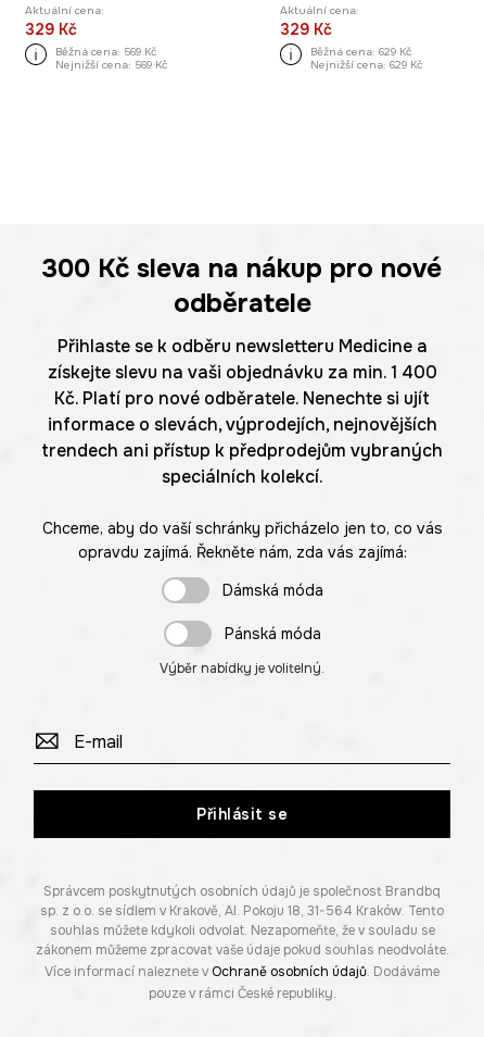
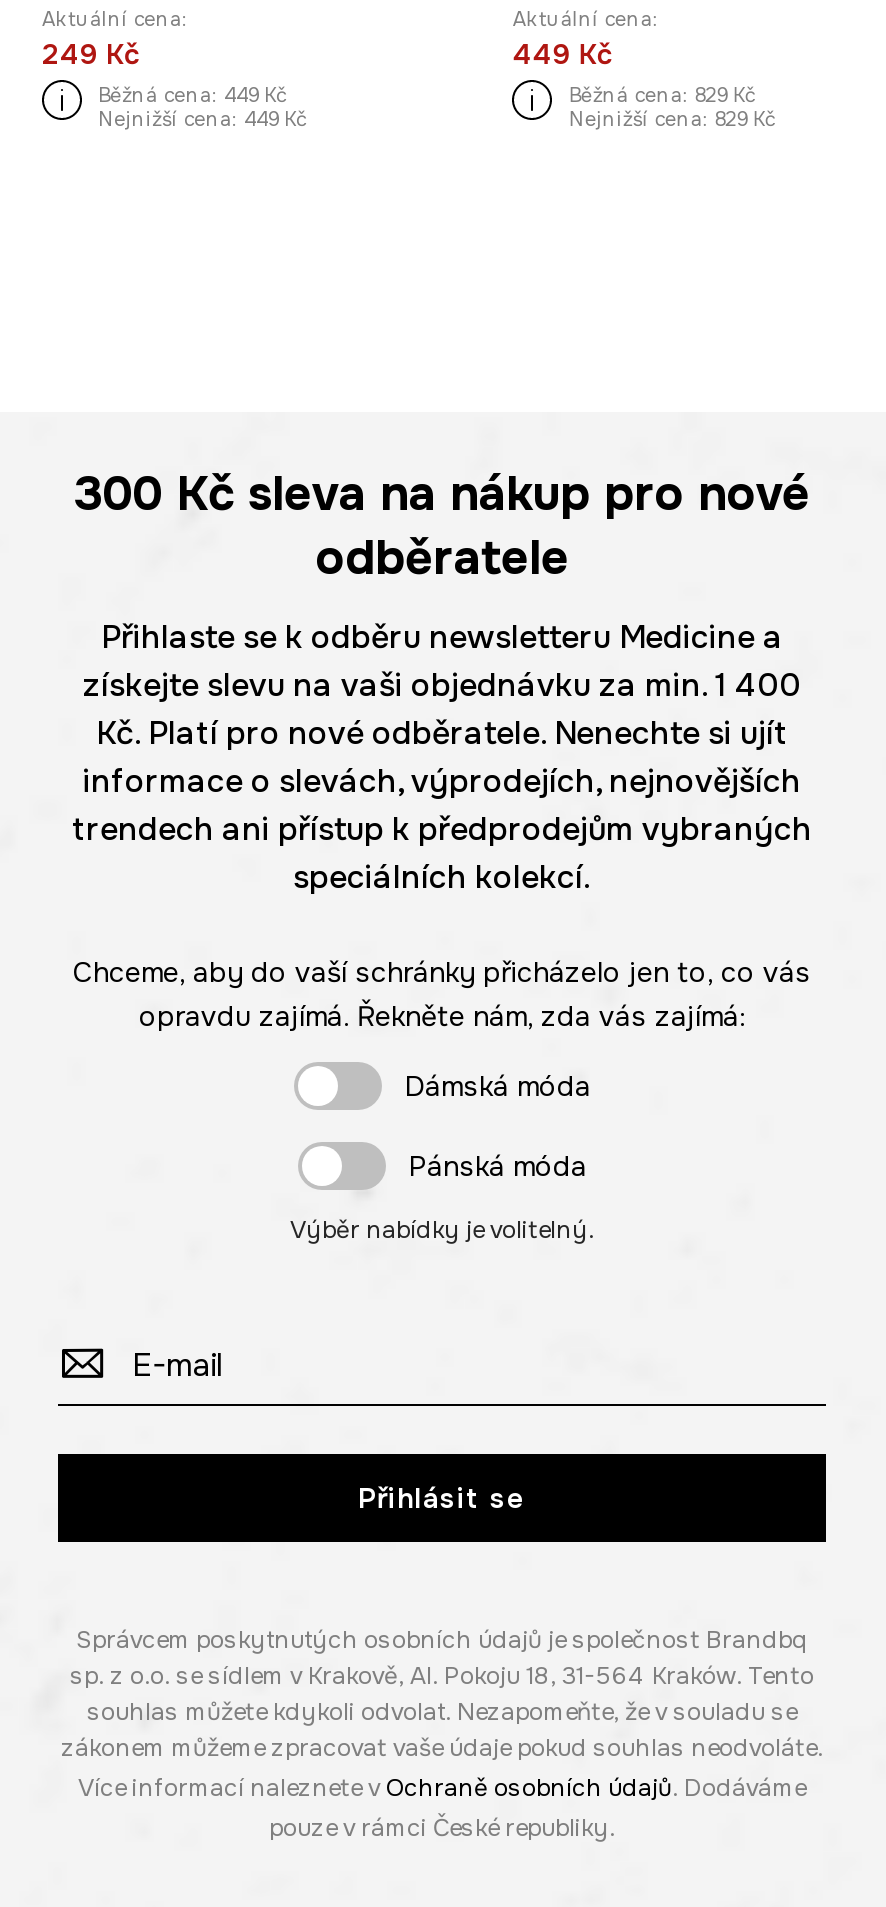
- 329 Kč
+ 249 Kč

- 329 Kč
+ 449 Kč

- Běžná cena: 569 Kč
+ Běžná cena: 449 Kč

- Běžná cena: 629 Kč
+ Běžná cena: 829 Kč

- Nejnižší cena: 569 Kč
+ Nejnižší cena: 449 Kč

- Nejnižší cena: 629 Kč
+ Nejnižší cena: 829 Kč
